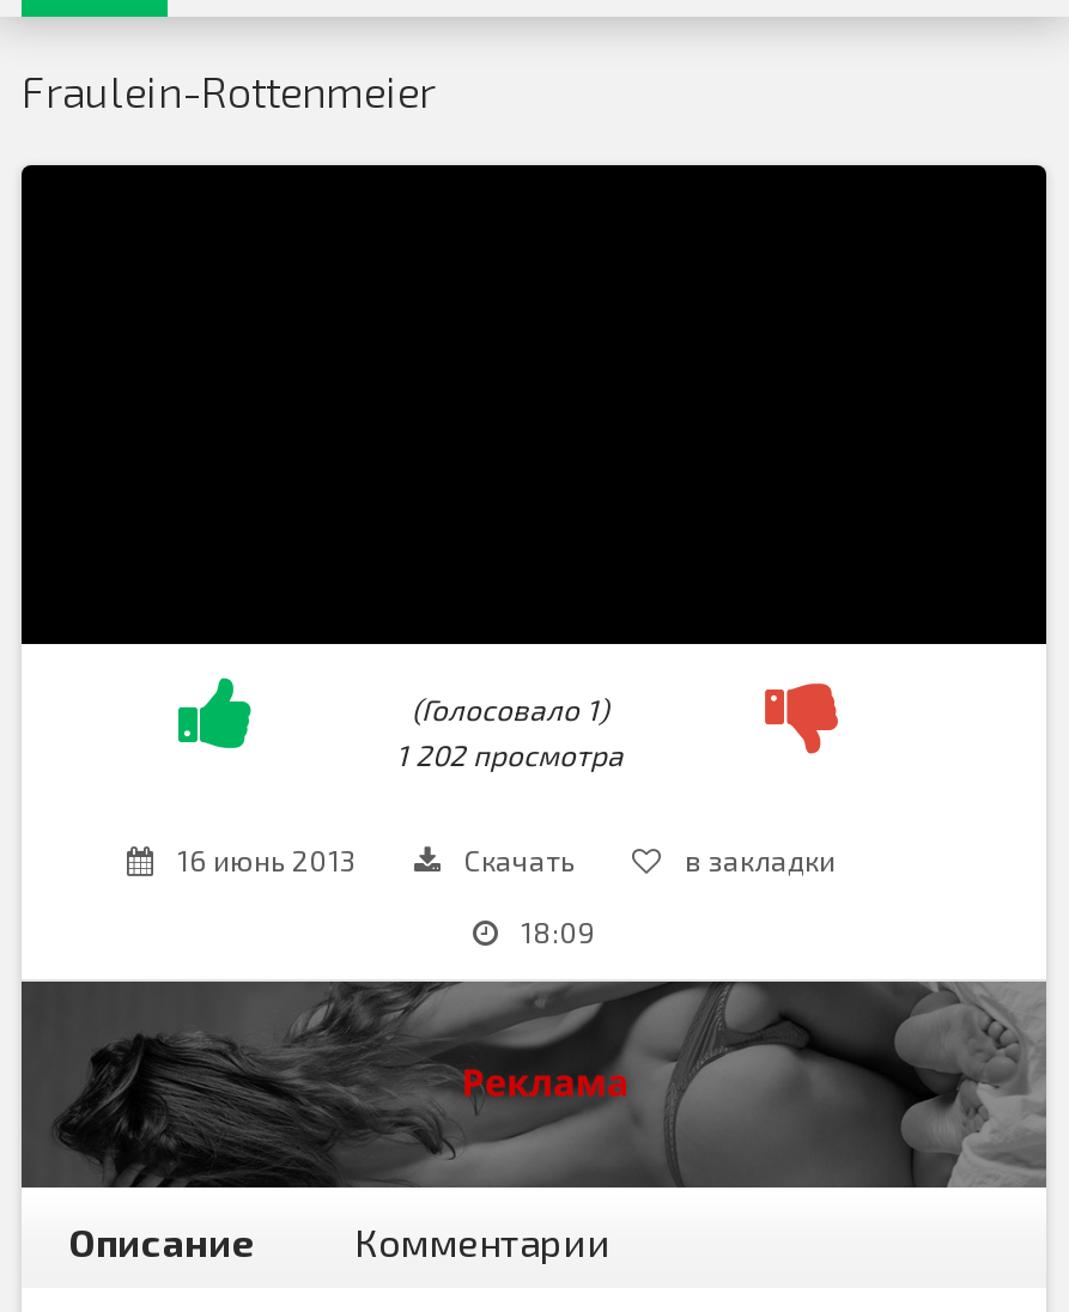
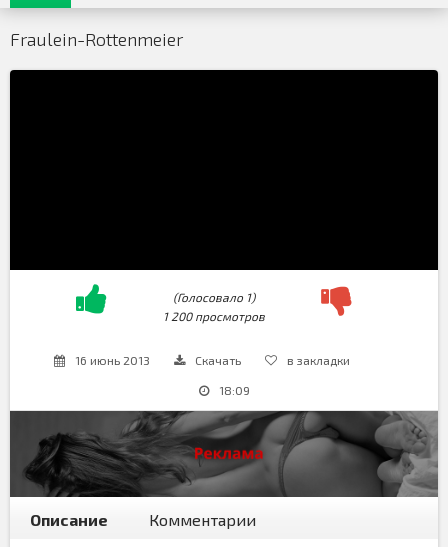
- 1 202 просмотра
+ 1 200 просмотров
